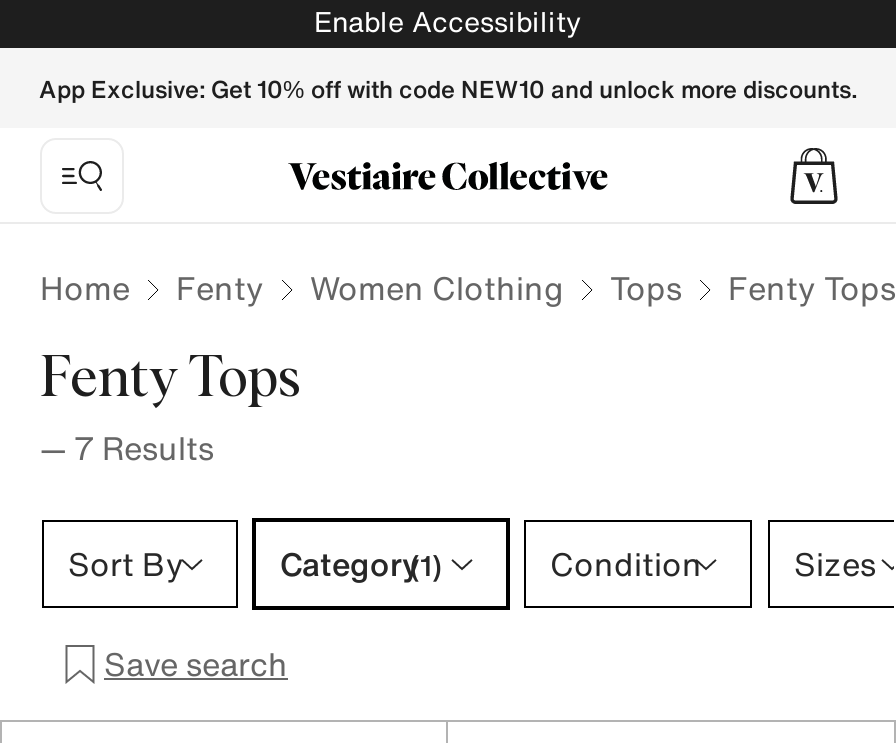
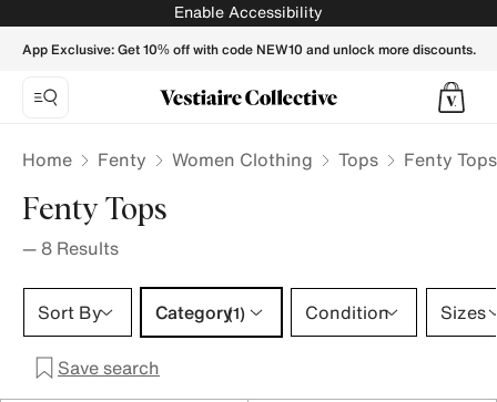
- — 7 Results
+ — 8 Results
